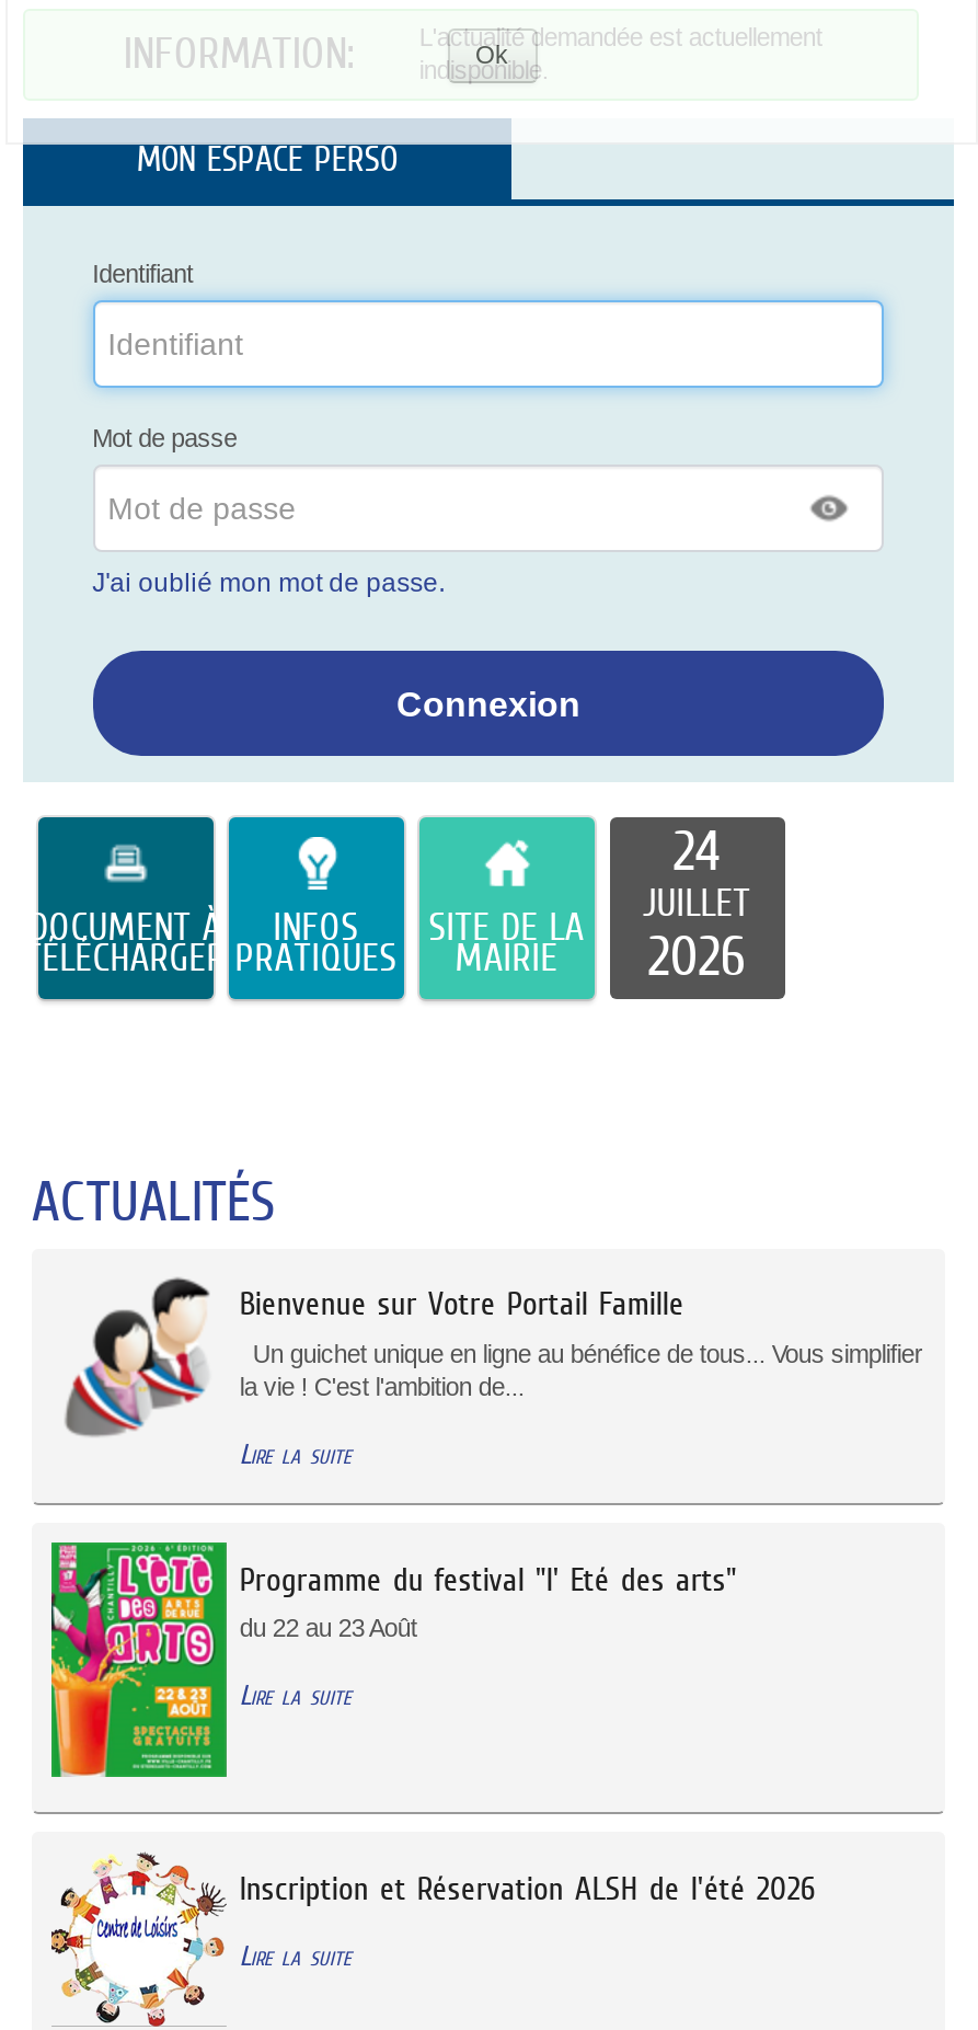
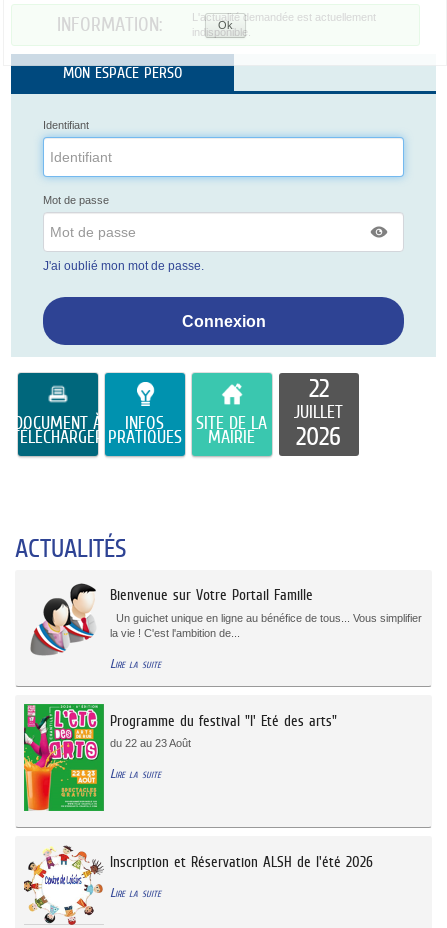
- 24
+ 22
